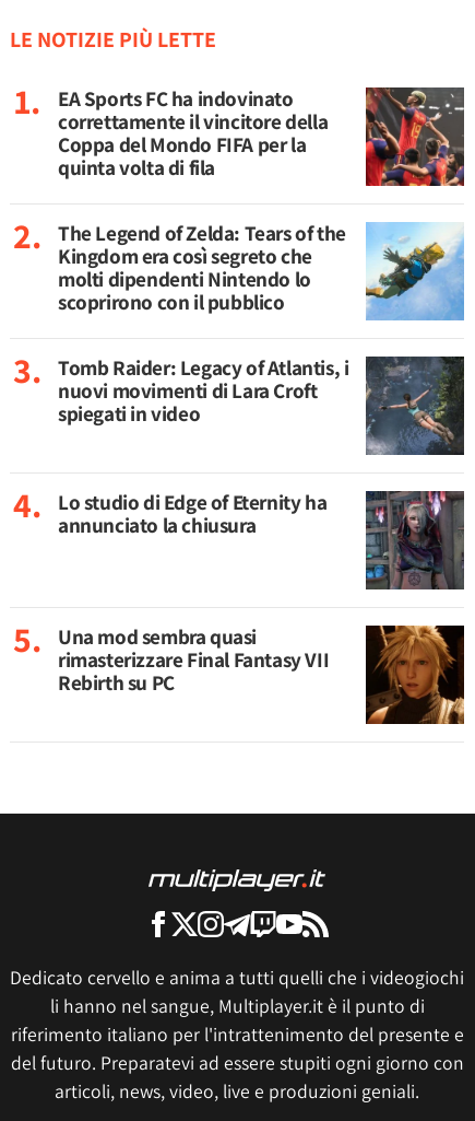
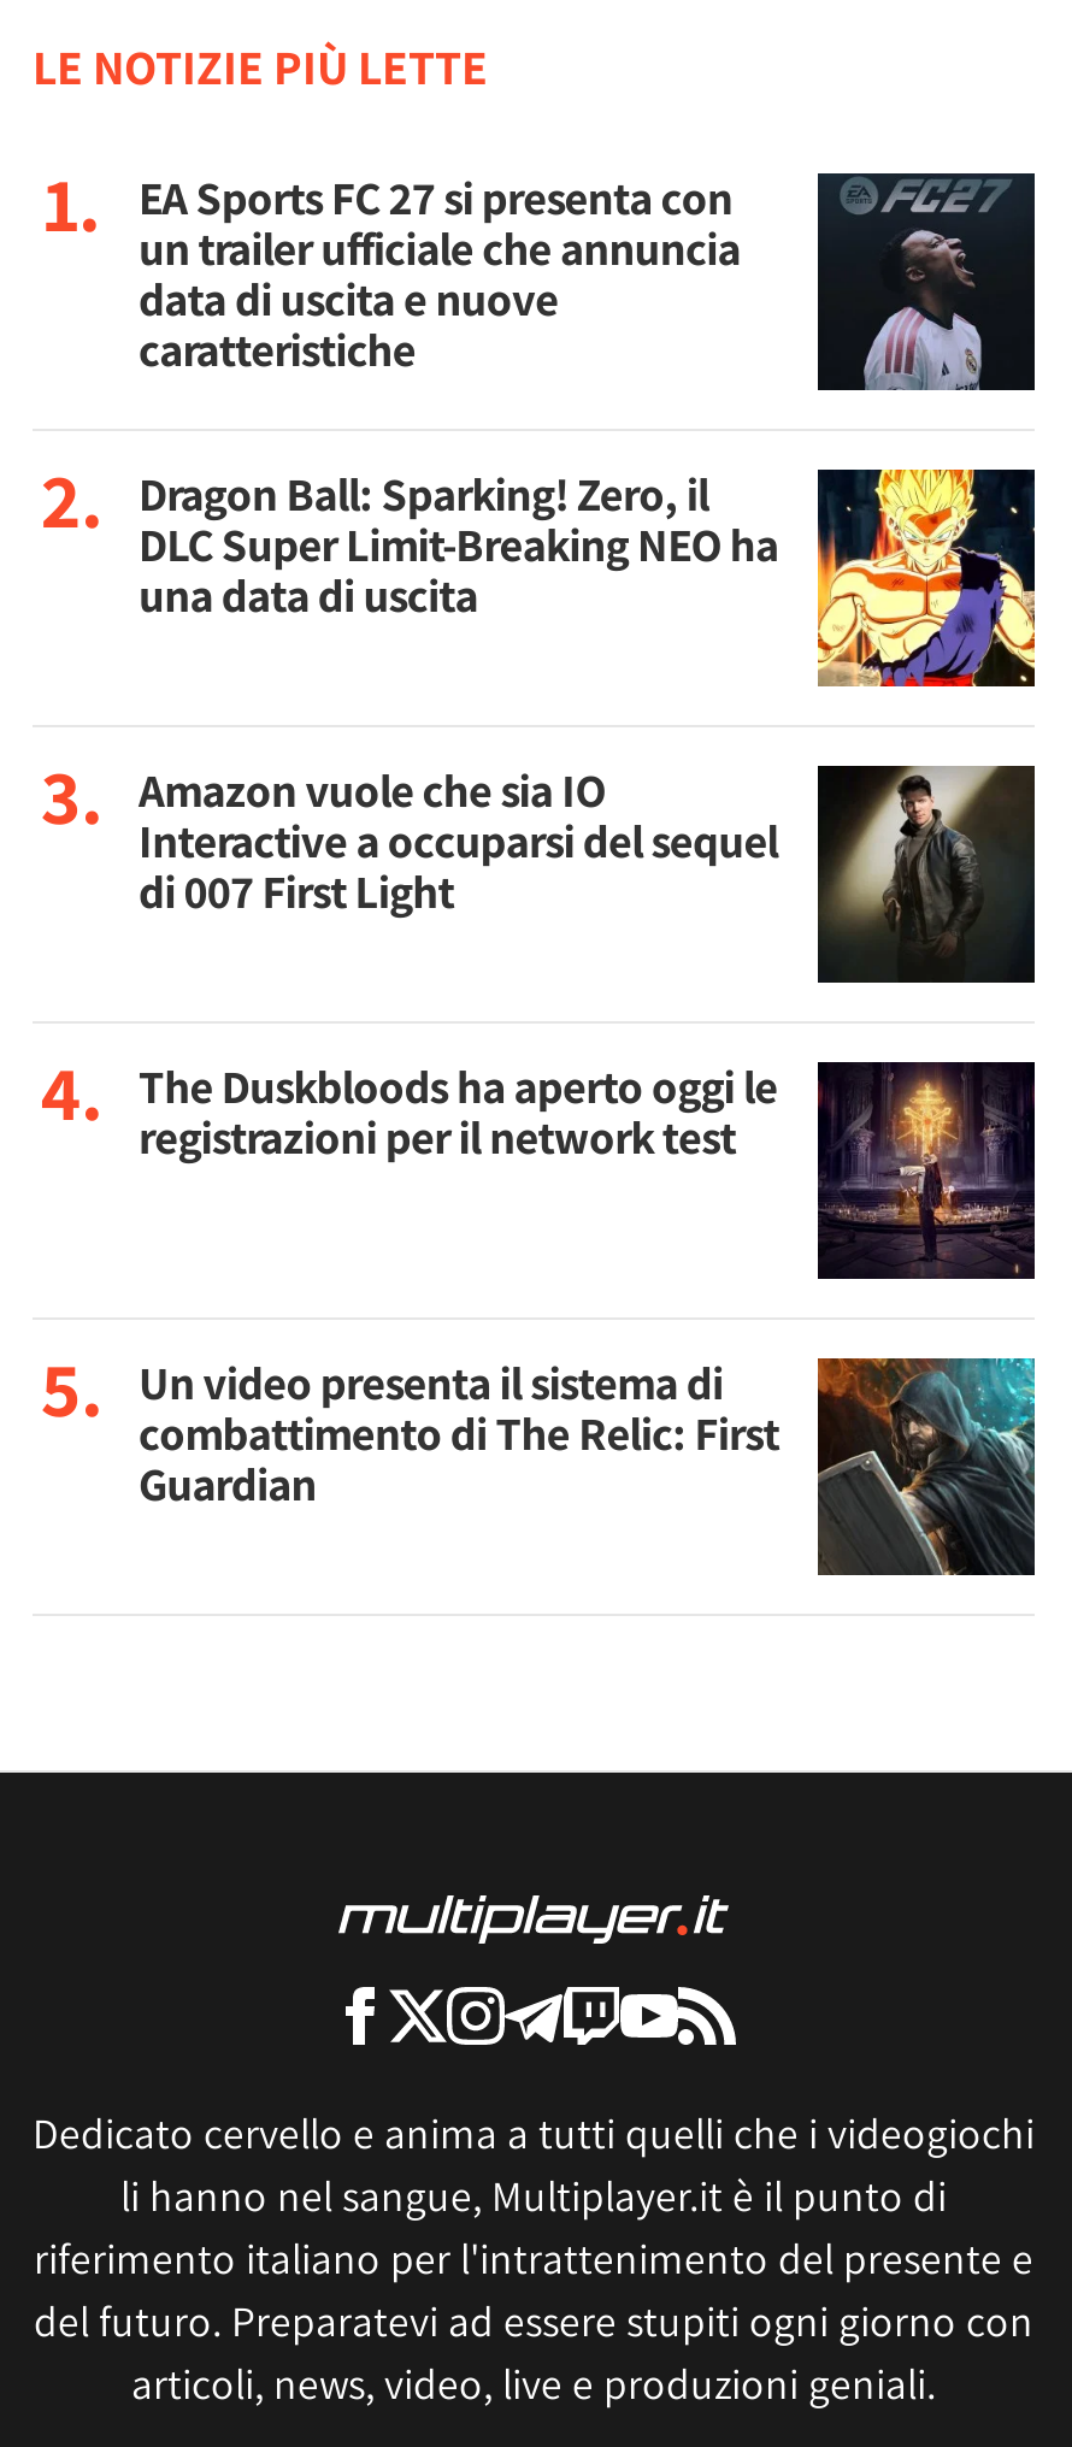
- [image]
- EA Sports FC ha indovinato
- correttamente il vincitore della
- Coppa del Mondo FIFA per la
- quinta volta di fila
+ [image]
+ EA Sports FC 27 si presenta con
+ un trailer ufficiale che annuncia
+ data di uscita e nuove
+ caratteristiche

- [image]
- The Legend of Zelda: Tears of the
- Kingdom era così segreto che
- molti dipendenti Nintendo lo
- scoprirono con il pubblico
+ [image]
+ Dragon Ball: Sparking! Zero, il
+ DLC Super Limit-Breaking NEO ha
+ una data di uscita

- [image]
- Tomb Raider: Legacy of Atlantis, i
- nuovi movimenti di Lara Croft
- spiegati in video
+ [image]
+ Amazon vuole che sia IO
+ Interactive a occuparsi del sequel
+ di 007 First Light

- [image]
- Lo studio di Edge of Eternity ha
- annunciato la chiusura
+ [image]
+ The Duskbloods ha aperto oggi le
+ registrazioni per il network test

- [image]
- Una mod sembra quasi
- rimasterizzare Final Fantasy VII
- Rebirth su PC
+ [image]
+ Un video presenta il sistema di
+ combattimento di The Relic: First
+ Guardian
